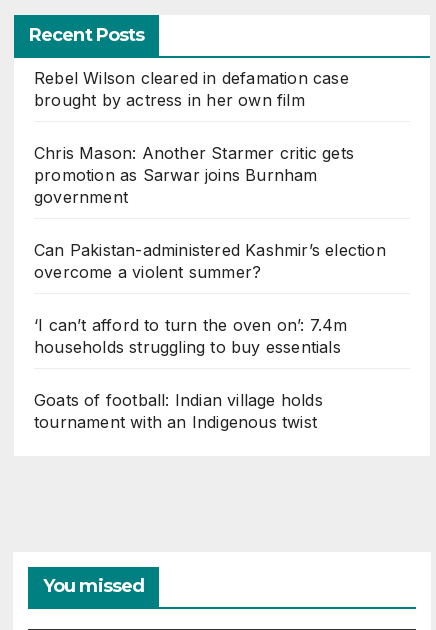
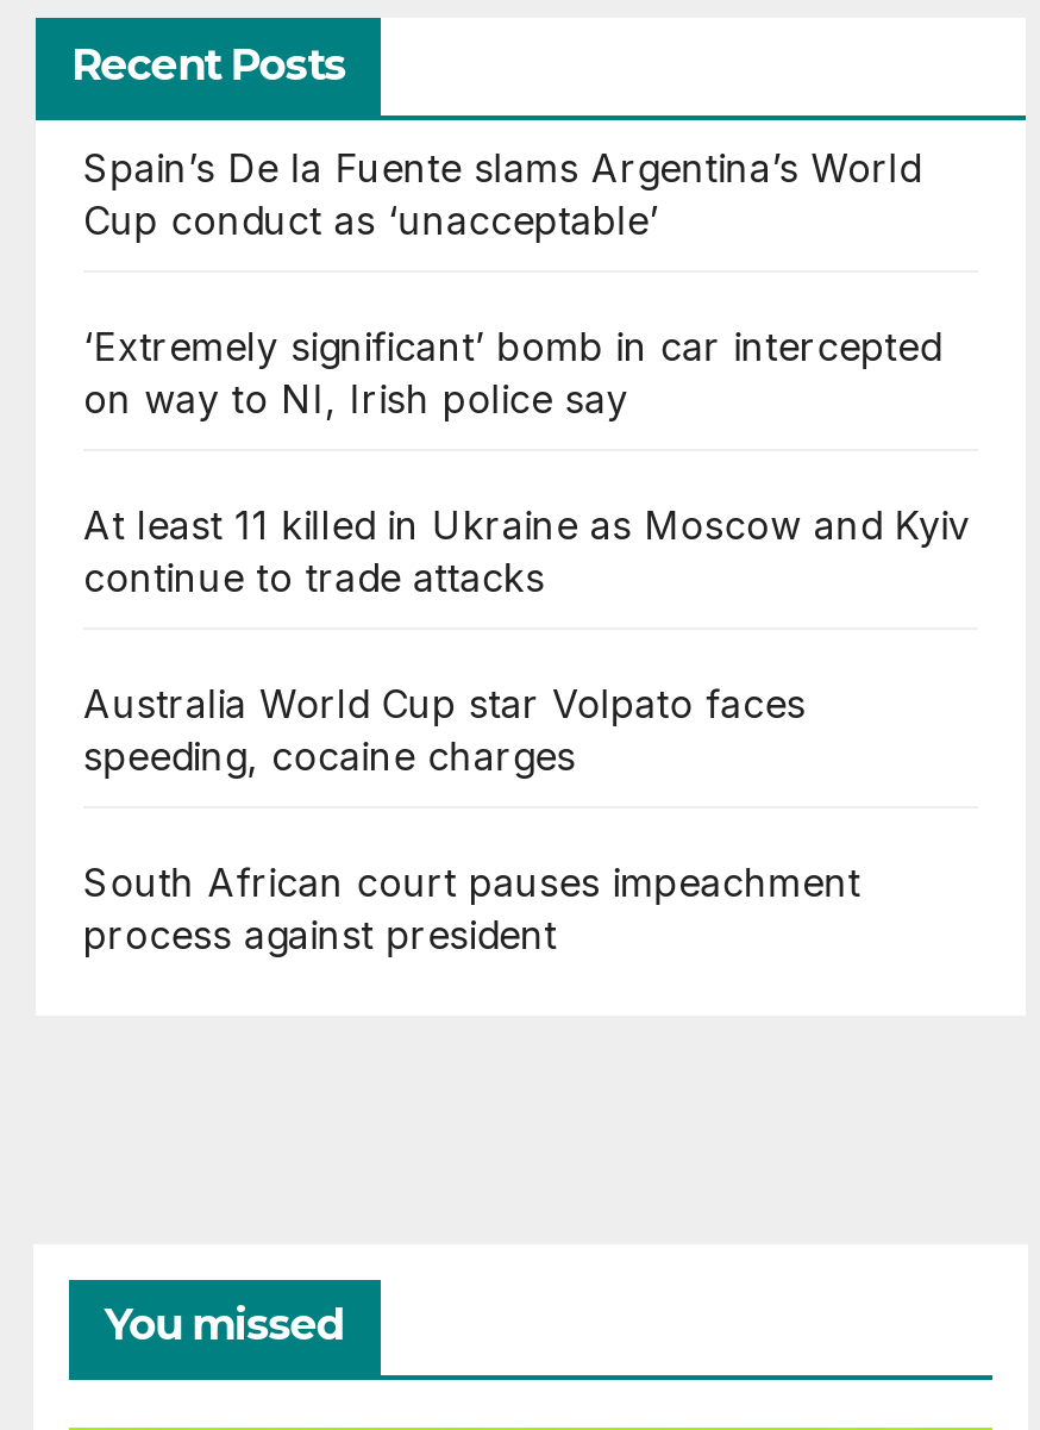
- Rebel Wilson cleared in defamation case
- brought by actress in her own film
+ Spain’s De la Fuente slams Argentina’s World
+ Cup conduct as ‘unacceptable’

- Chris Mason: Another Starmer critic gets
- promotion as Sarwar joins Burnham
- government
+ ‘Extremely significant’ bomb in car intercepted
+ on way to NI, Irish police say

- Can Pakistan-administered Kashmir’s election
- overcome a violent summer?
+ At least 11 killed in Ukraine as Moscow and Kyiv
+ continue to trade attacks

- ‘I can’t afford to turn the oven on’: 7.4m
- households struggling to buy essentials
+ Australia World Cup star Volpato faces
+ speeding, cocaine charges

- Goats of football: Indian village holds
- tournament with an Indigenous twist
+ South African court pauses impeachment
+ process against president
